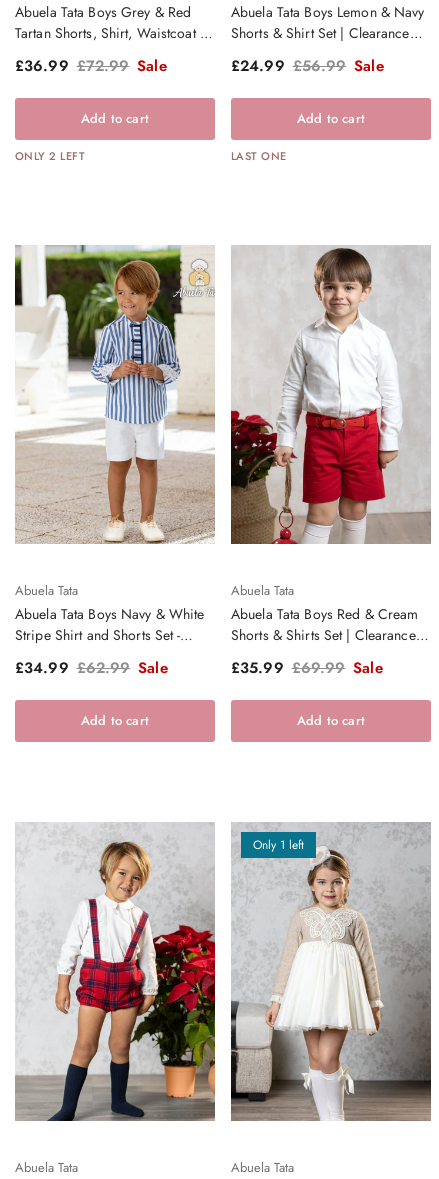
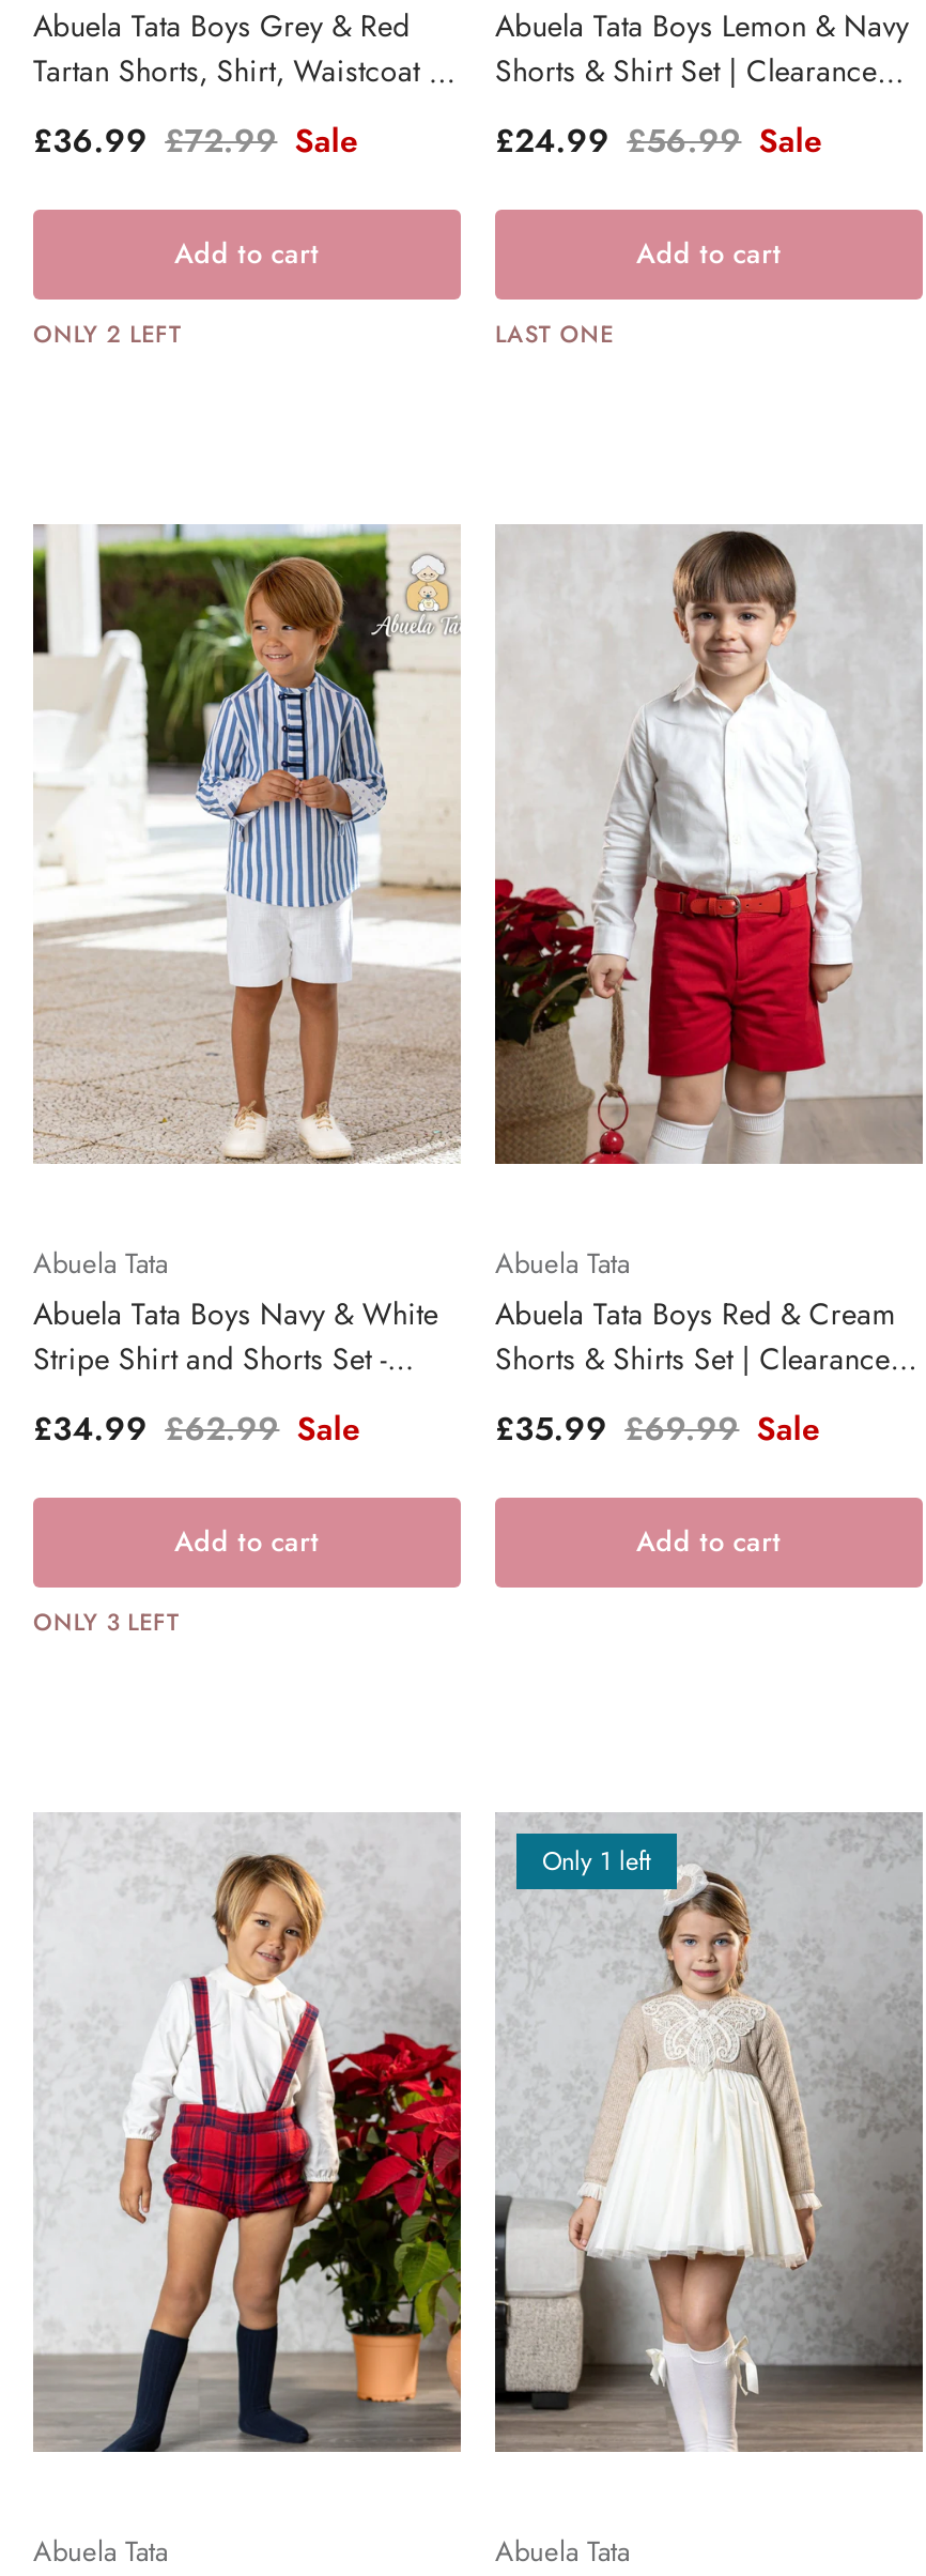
+ ONLY 3 LEFT
